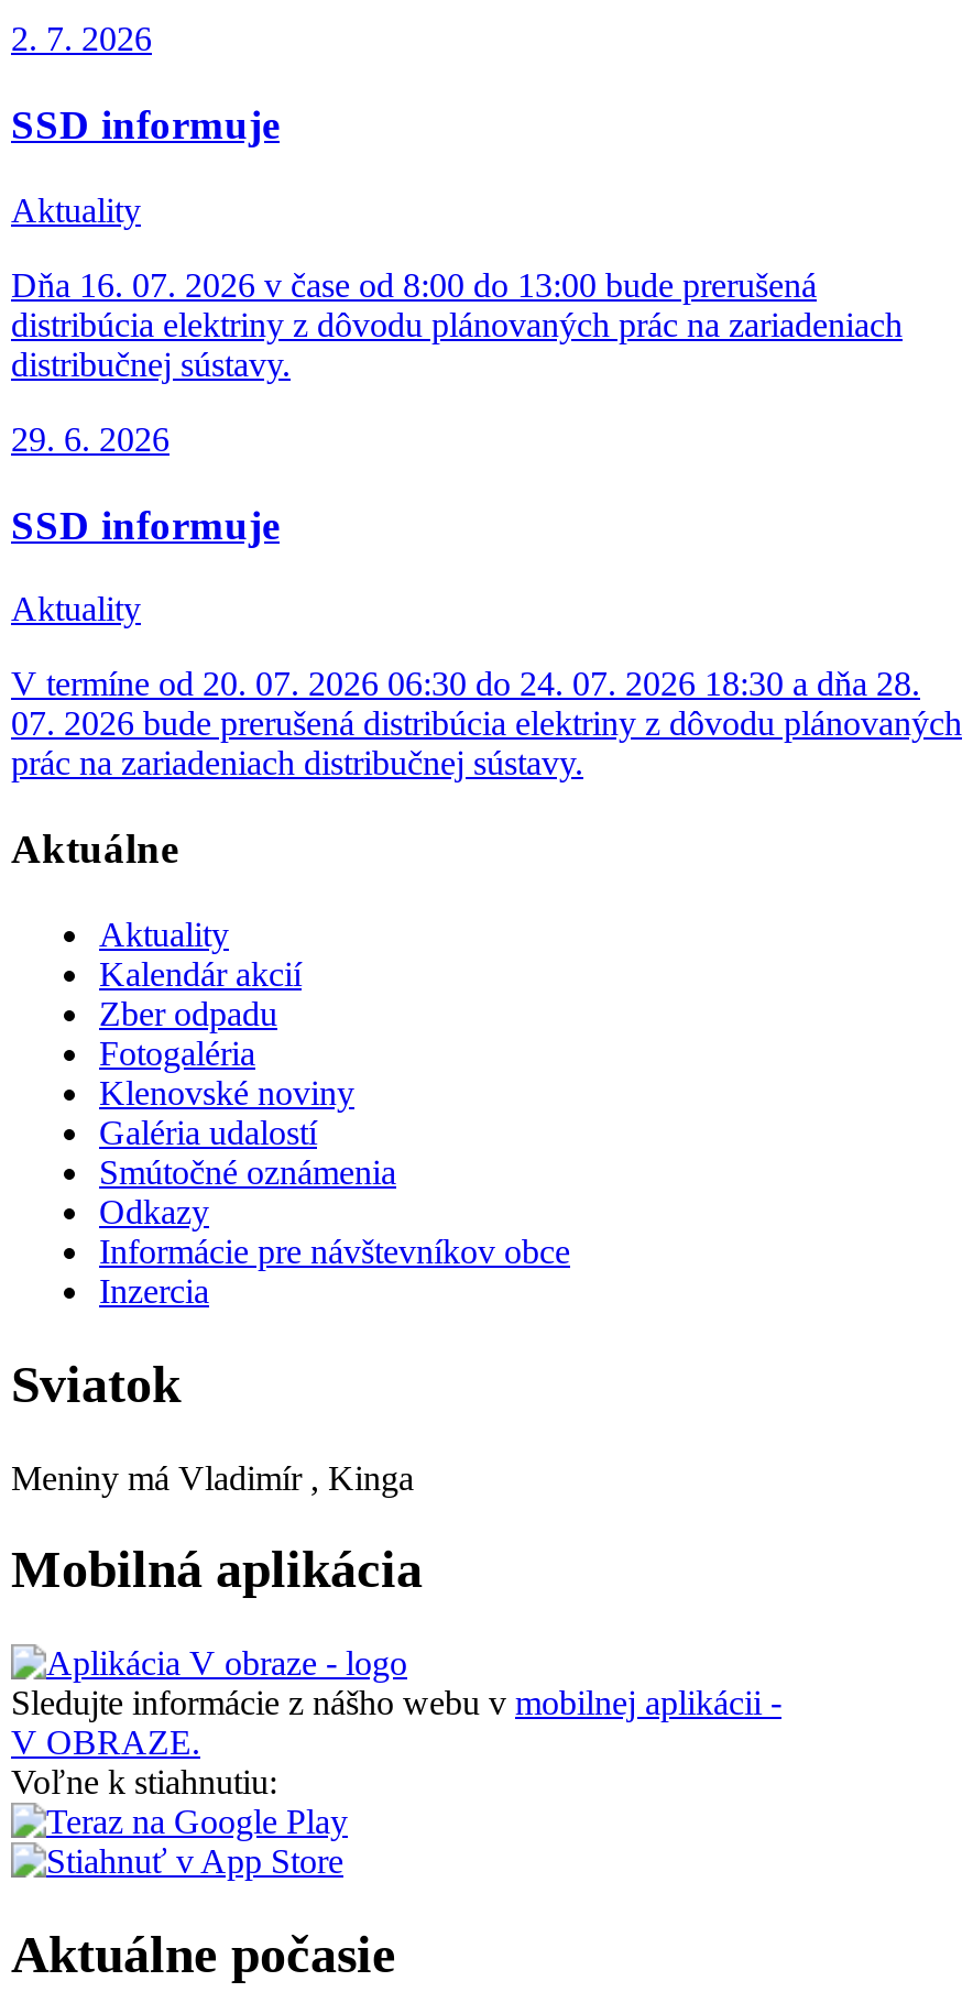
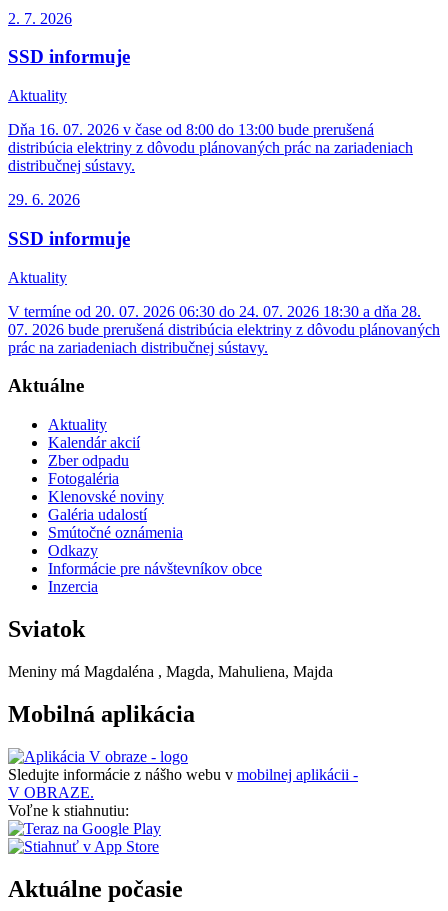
- Meniny má Vladimír , Kinga
+ Meniny má Magdaléna , Magda, Mahuliena, Majda
